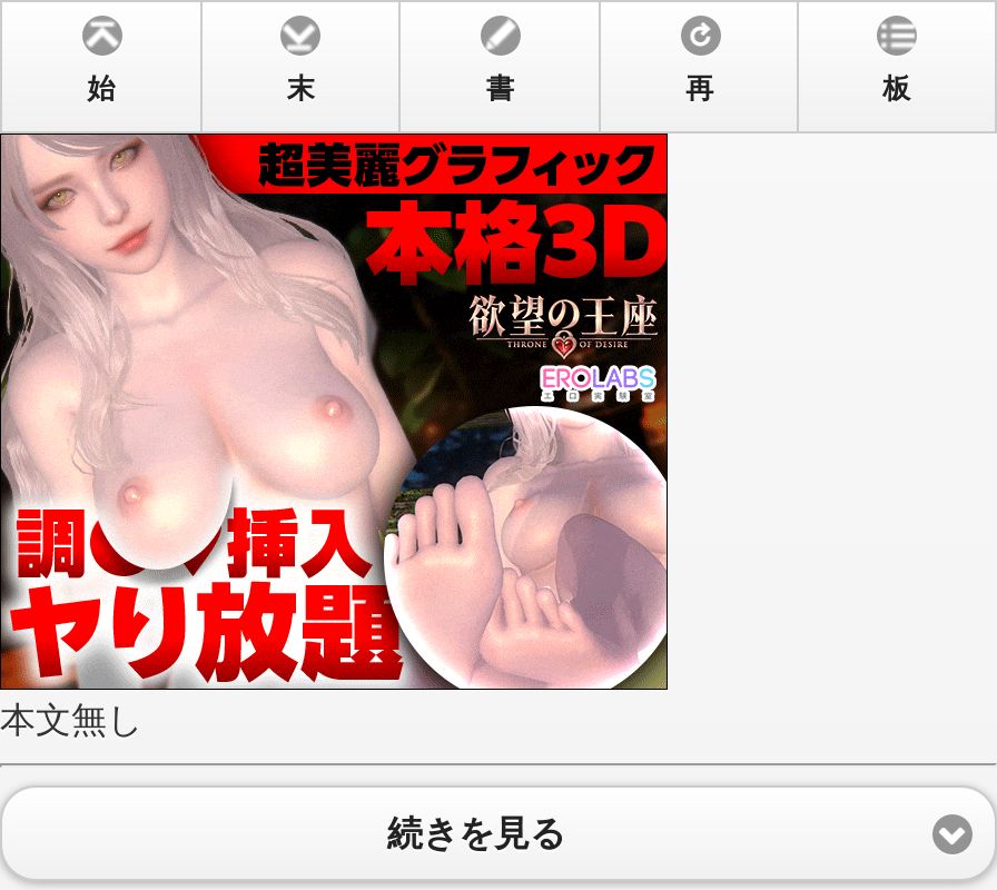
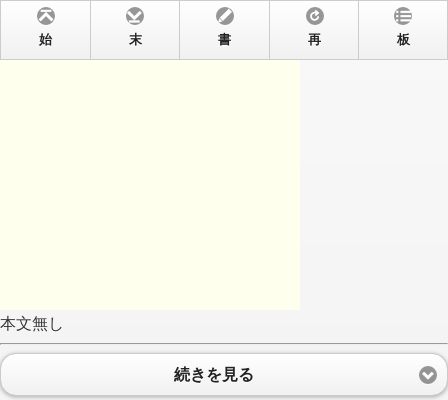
- [image]
